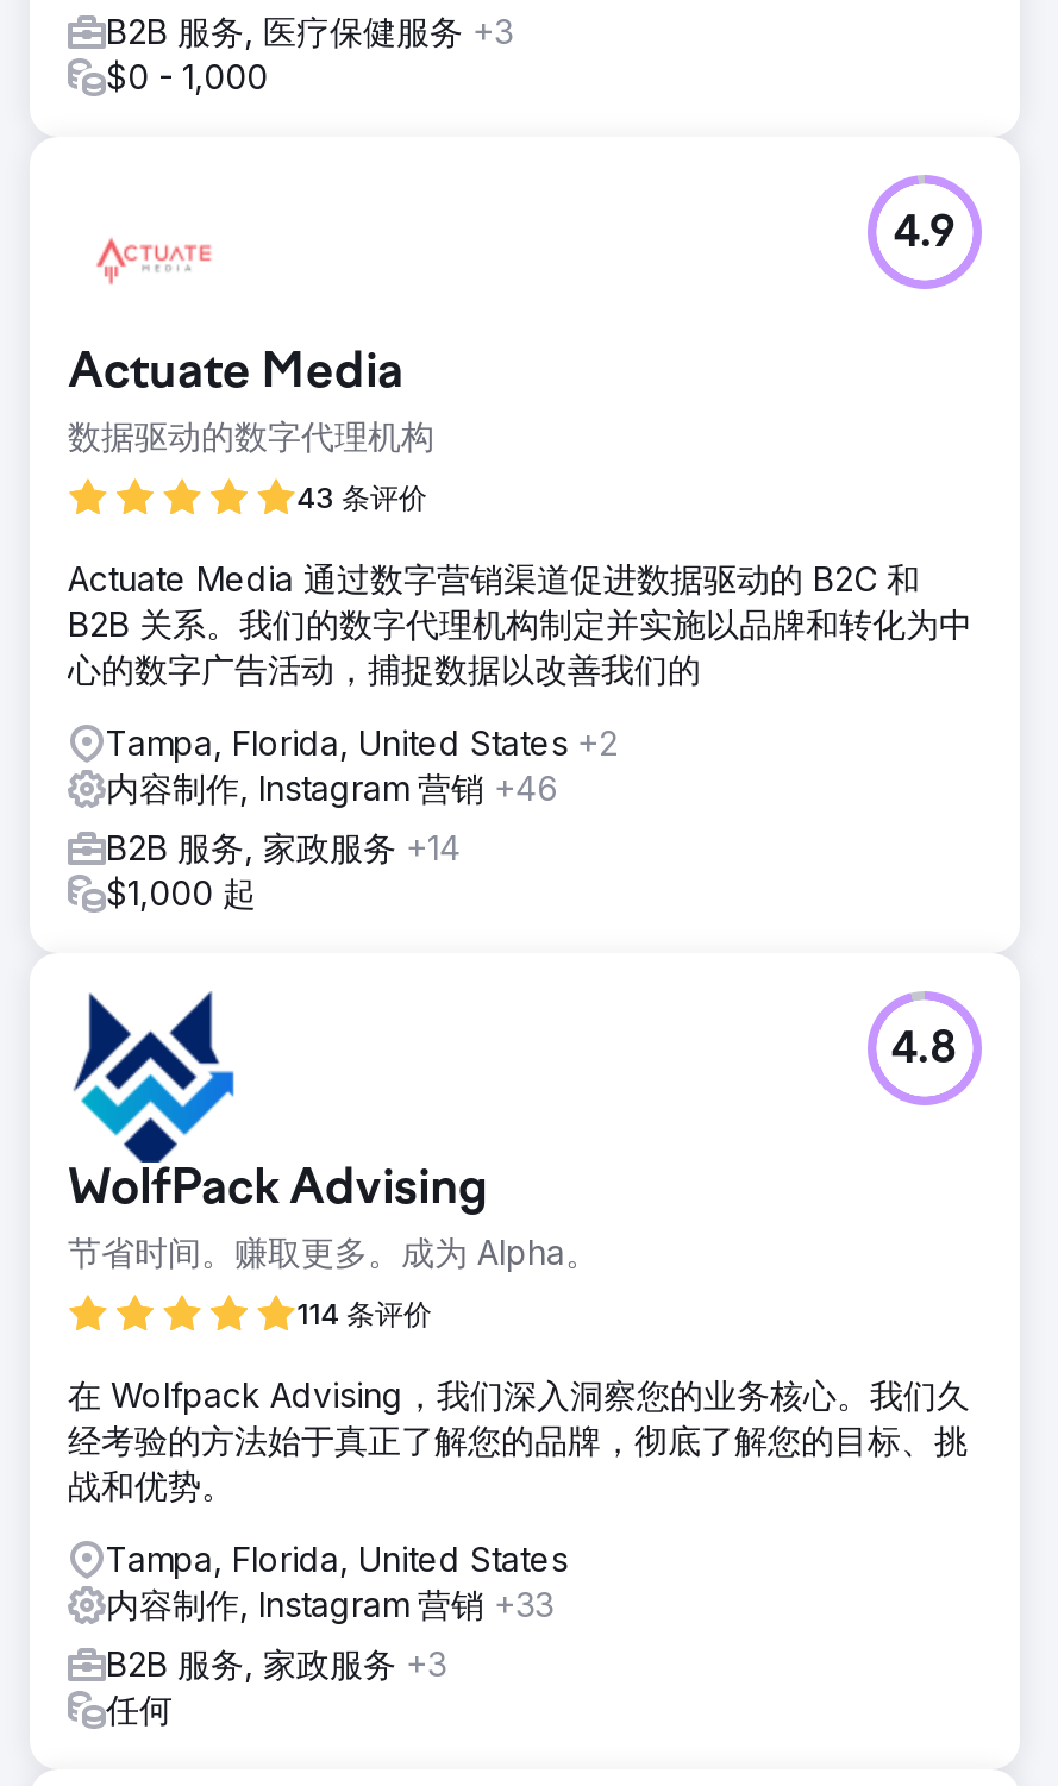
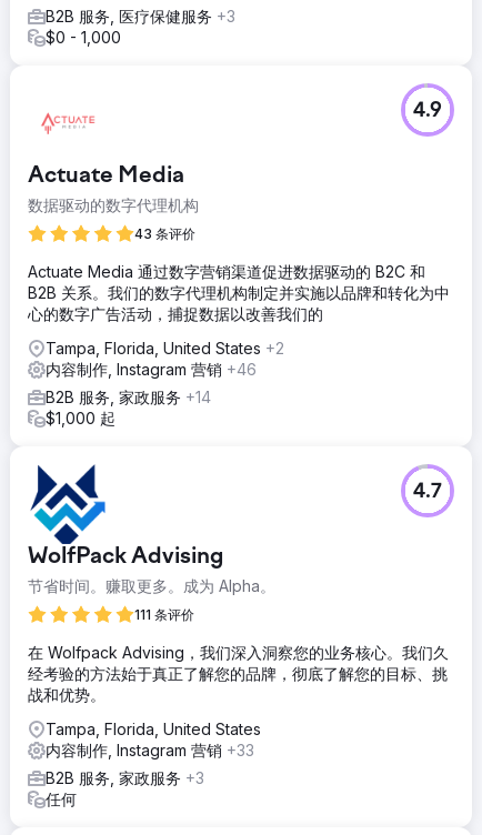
- 4.8
+ 4.7

- 114 条评价
+ 111 条评价
